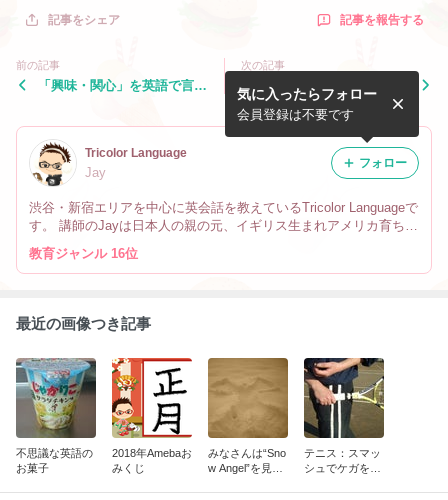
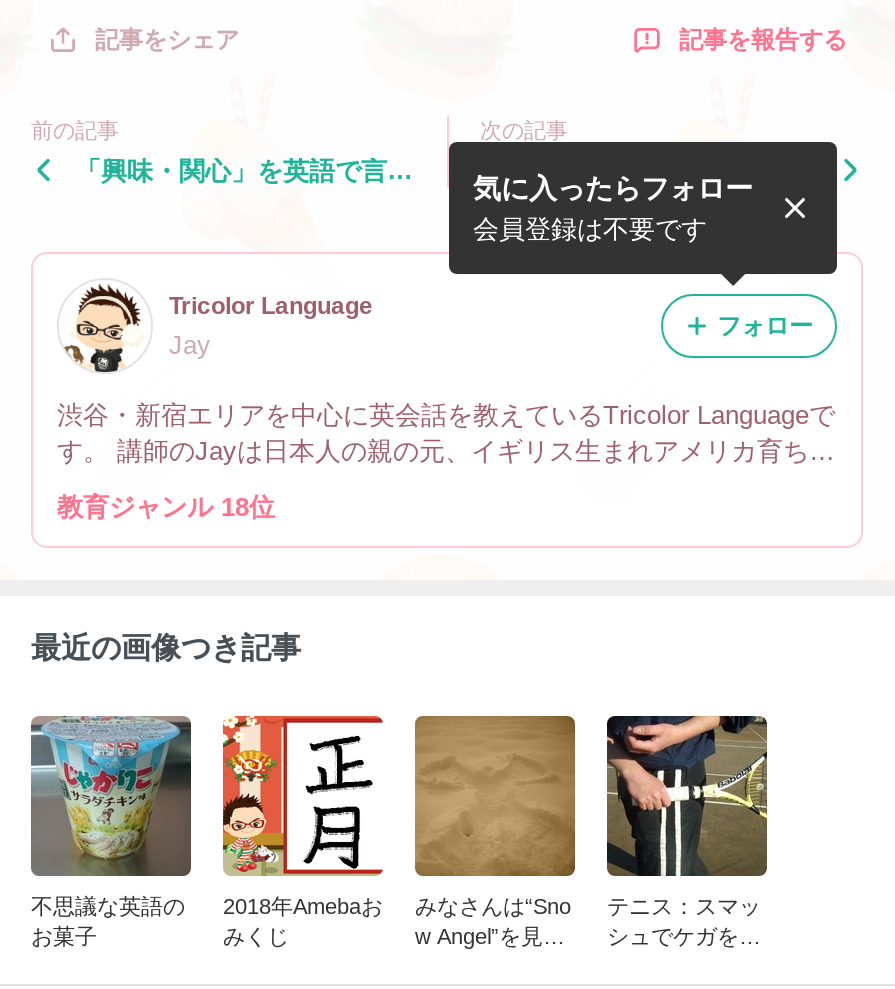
- 教育ジャンル 16位
+ 教育ジャンル 18位
